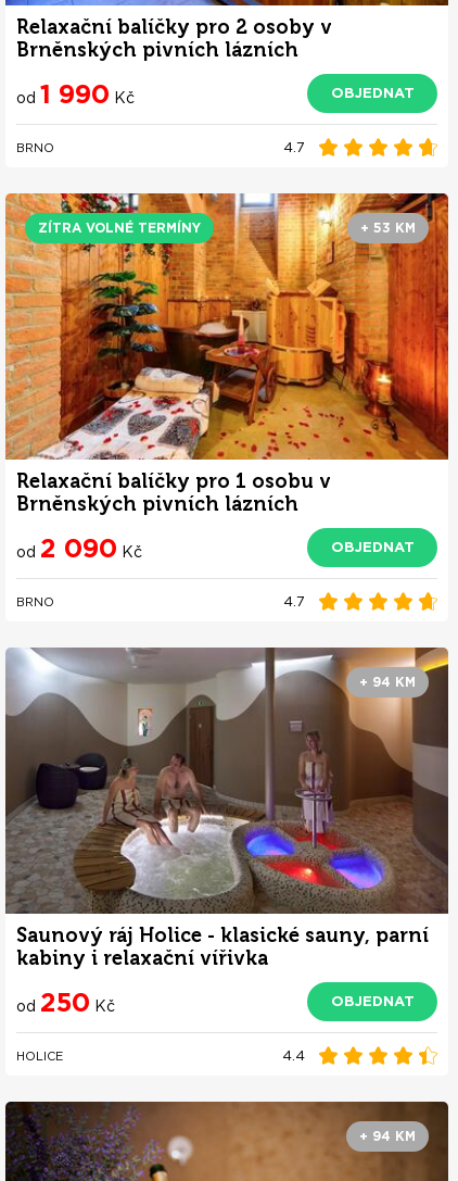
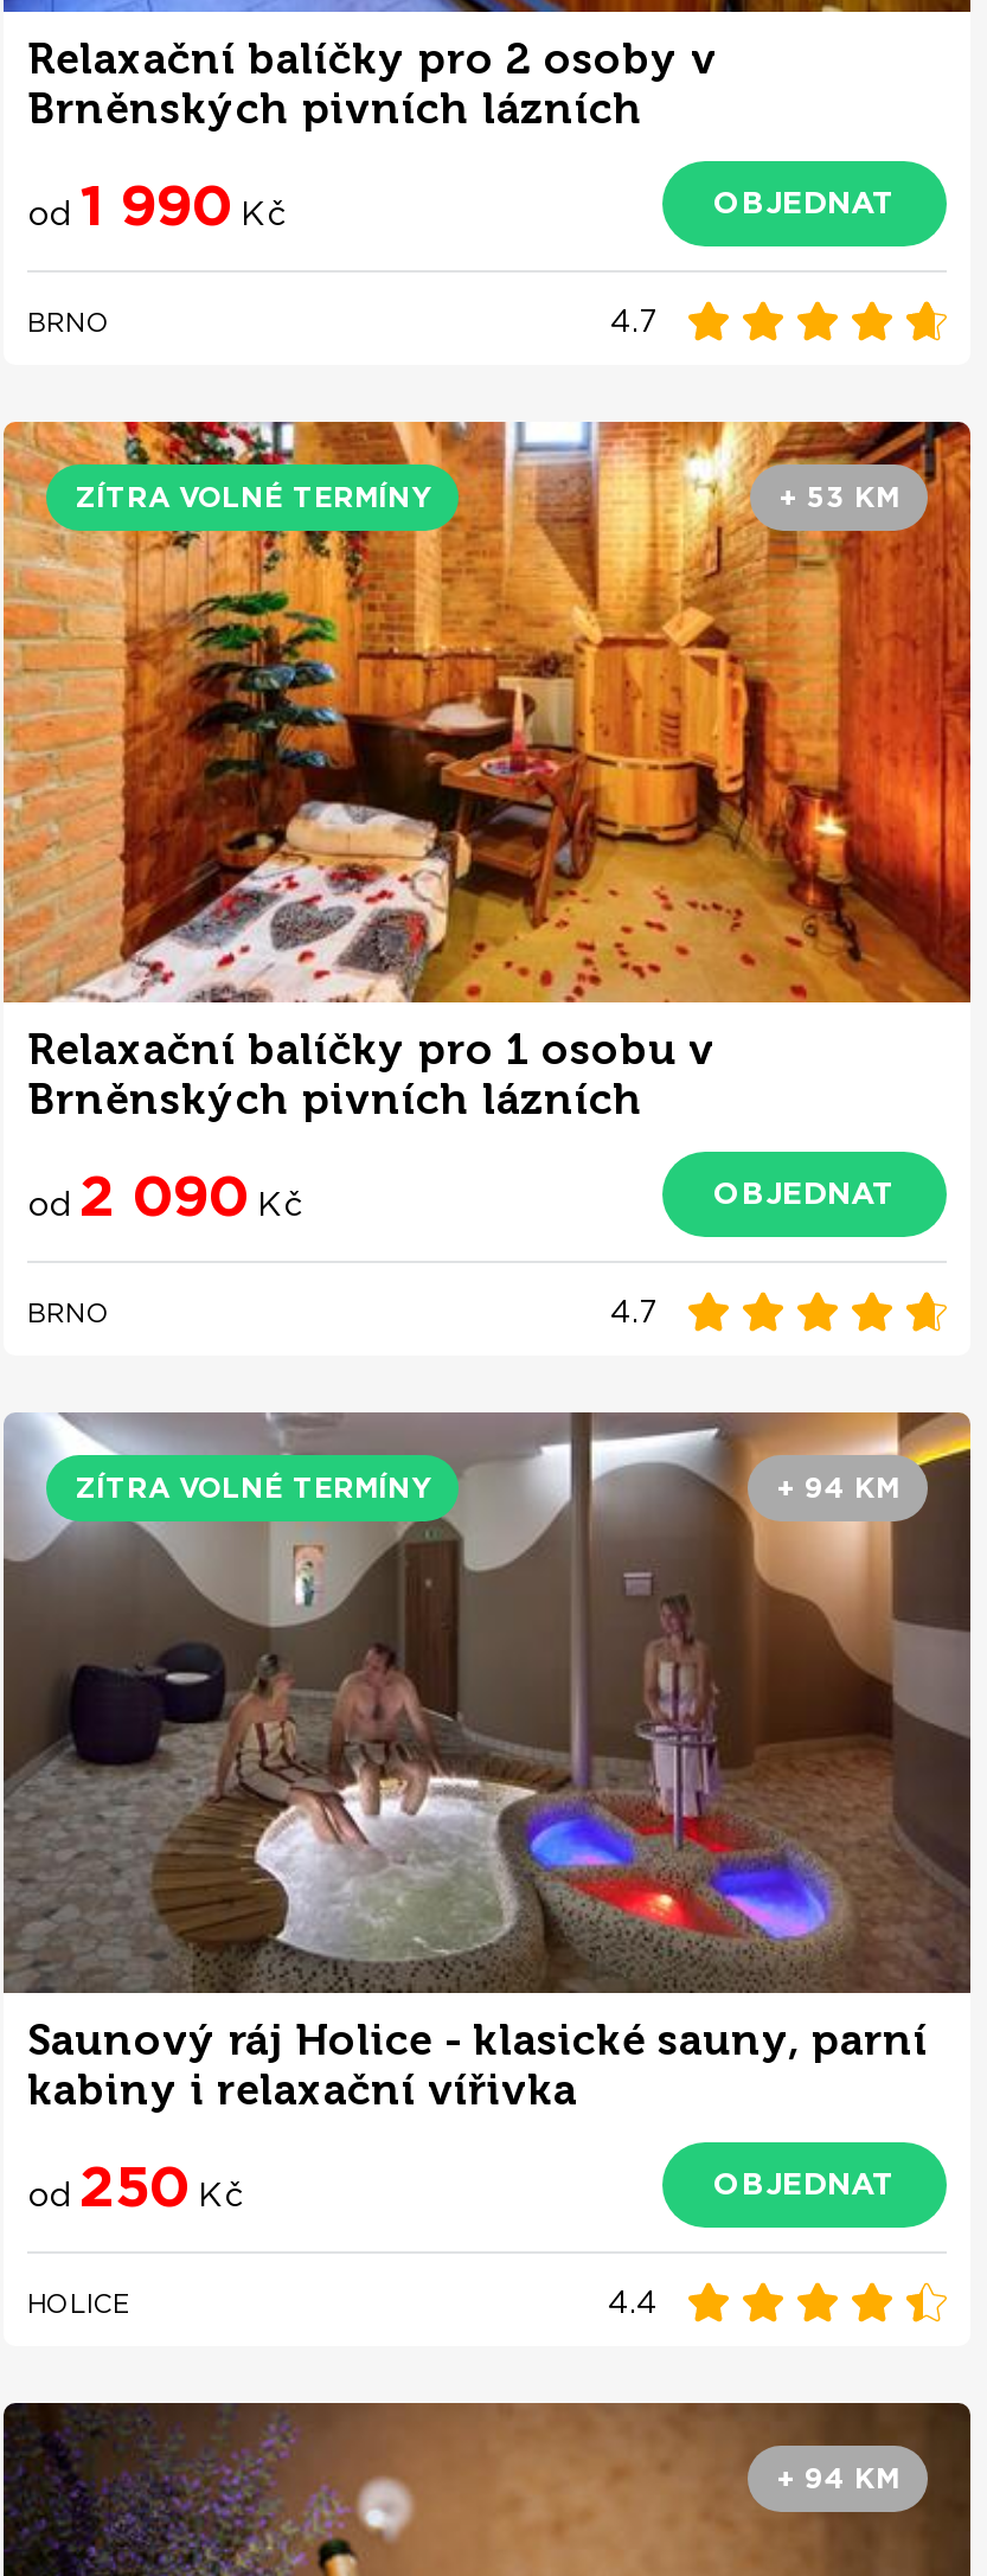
+ ZÍTRA VOLNÉ TERMÍNY
